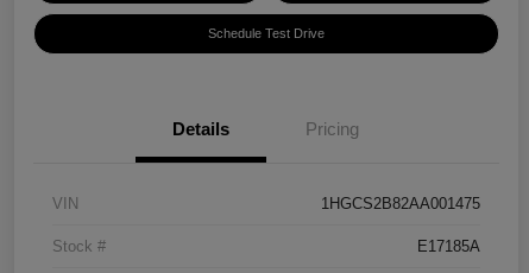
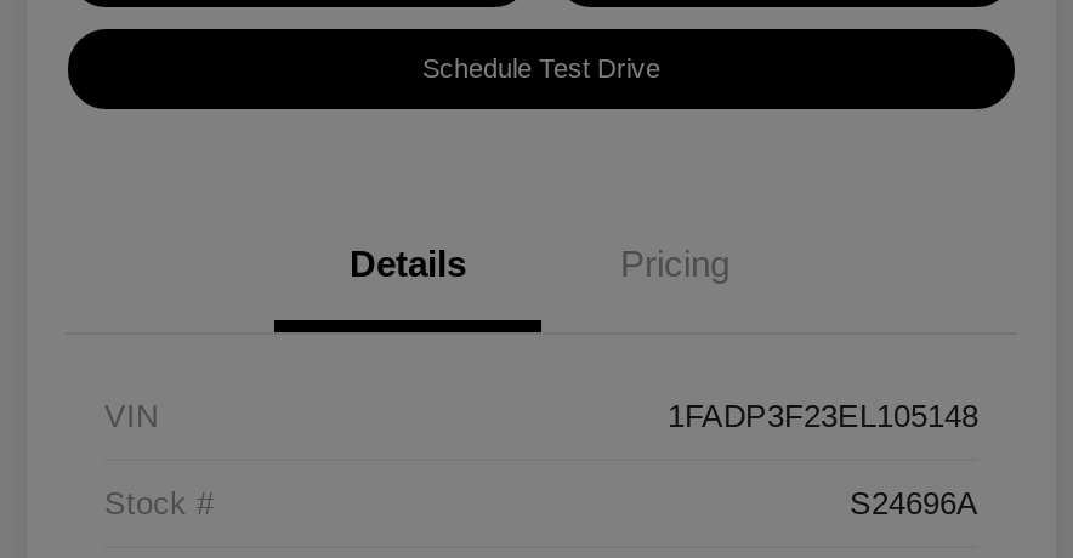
- 1HGCS2B82AA001475
+ 1FADP3F23EL105148

- E17185A
+ S24696A
